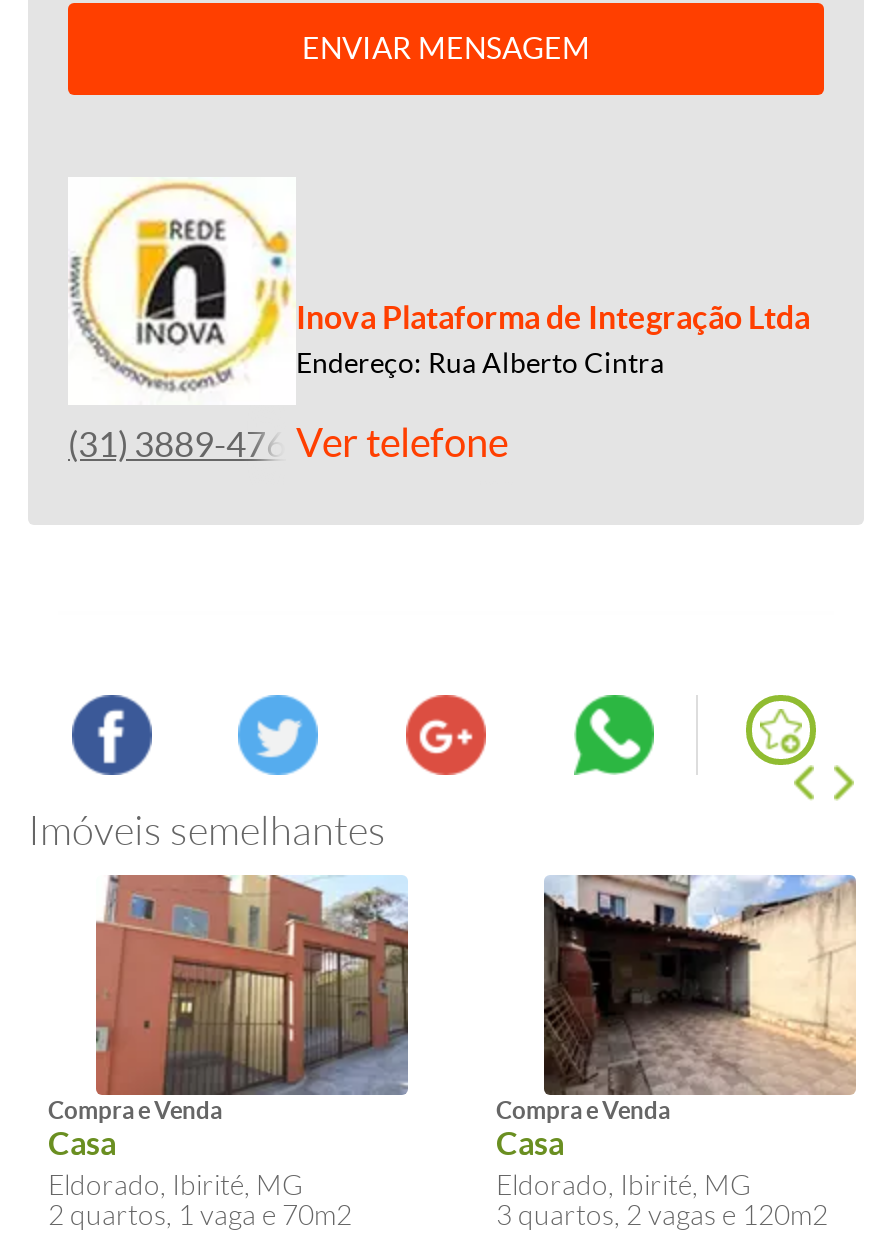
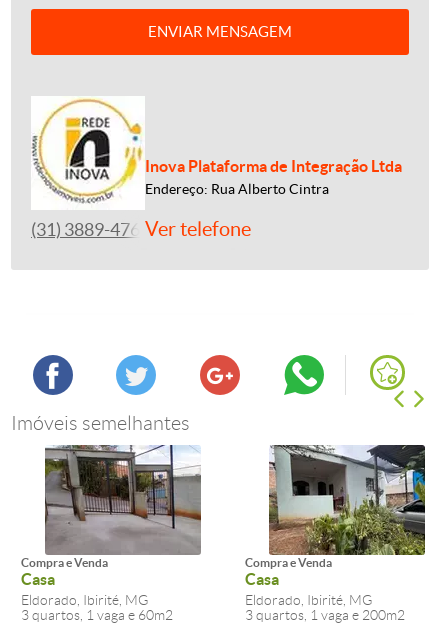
- [image]
+ [image]

- [image]
+ [image]

- 2 quartos, 1 vaga e 70m2
+ 3 quartos, 1 vaga e 60m2

- 3 quartos, 2 vagas e 120m2
+ 3 quartos, 1 vaga e 200m2
